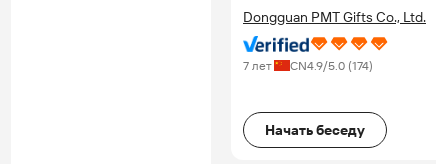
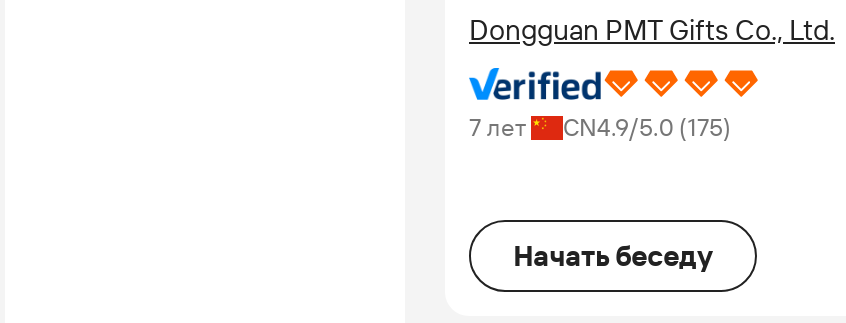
- 7 лет CN4.9/5.0 (174)
+ 7 лет CN4.9/5.0 (175)
